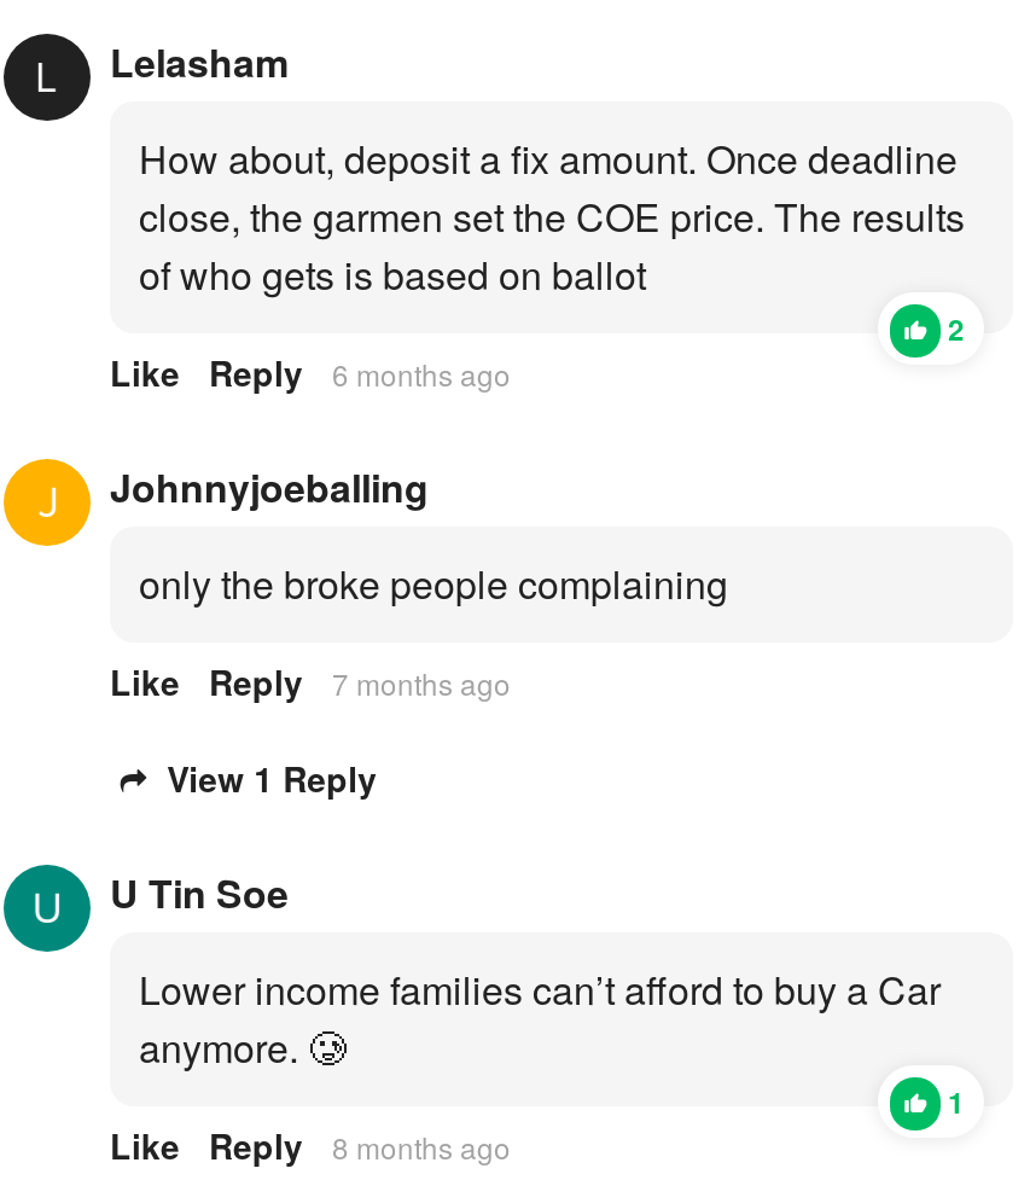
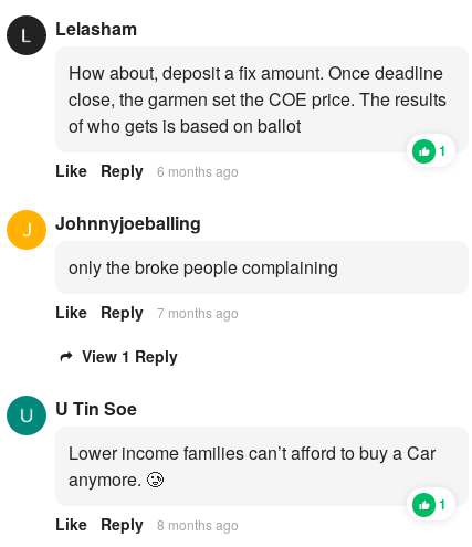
- 2
+ 1
